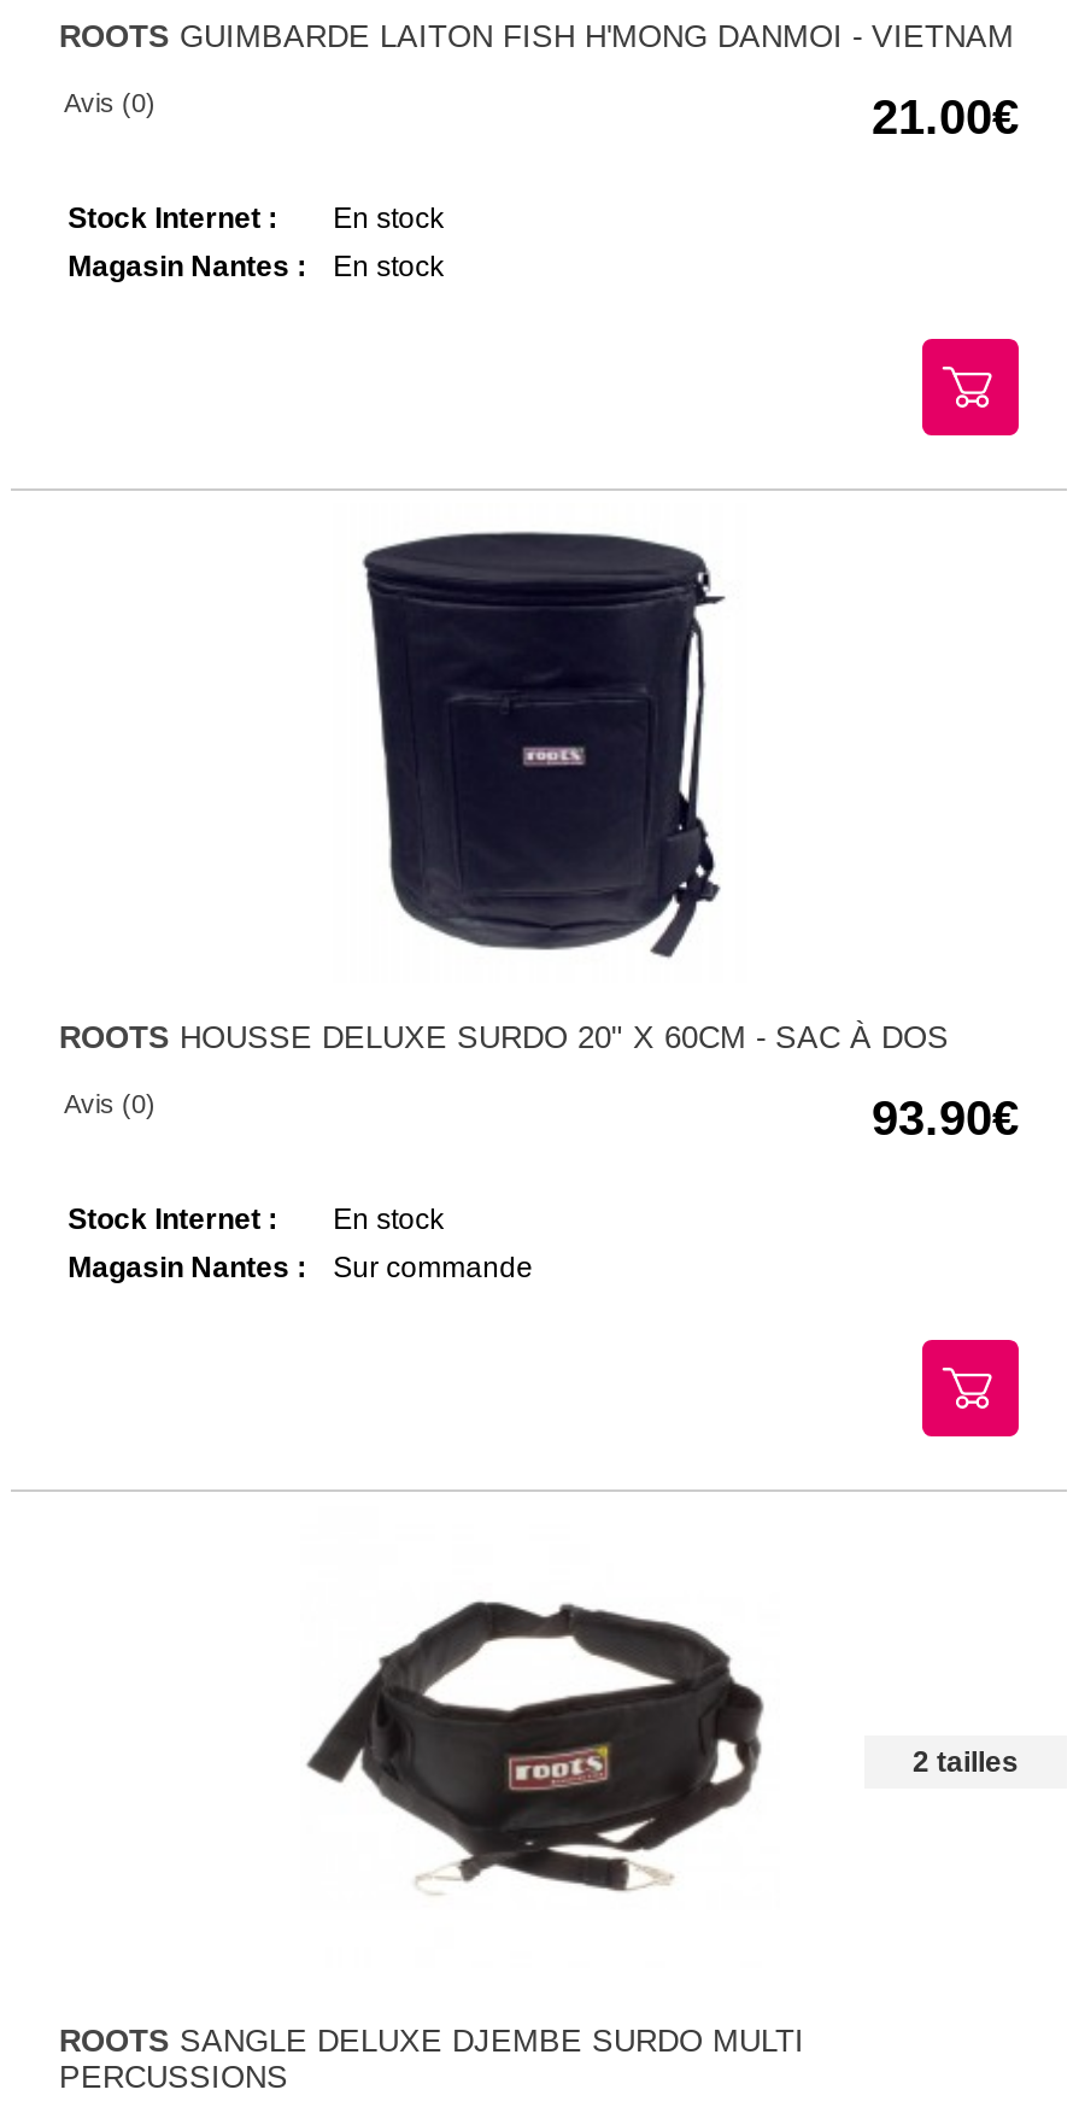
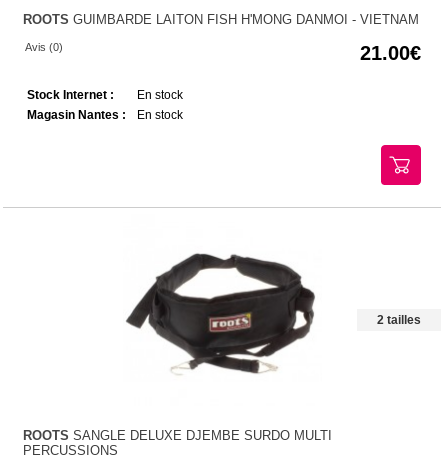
- [image]
- ROOTS HOUSSE DELUXE SURDO 20" X 60CM - SAC À DOS
- Avis (0)
- 93.90
- Stock Internet :
- En stock
- Magasin Nantes : Sur commande
